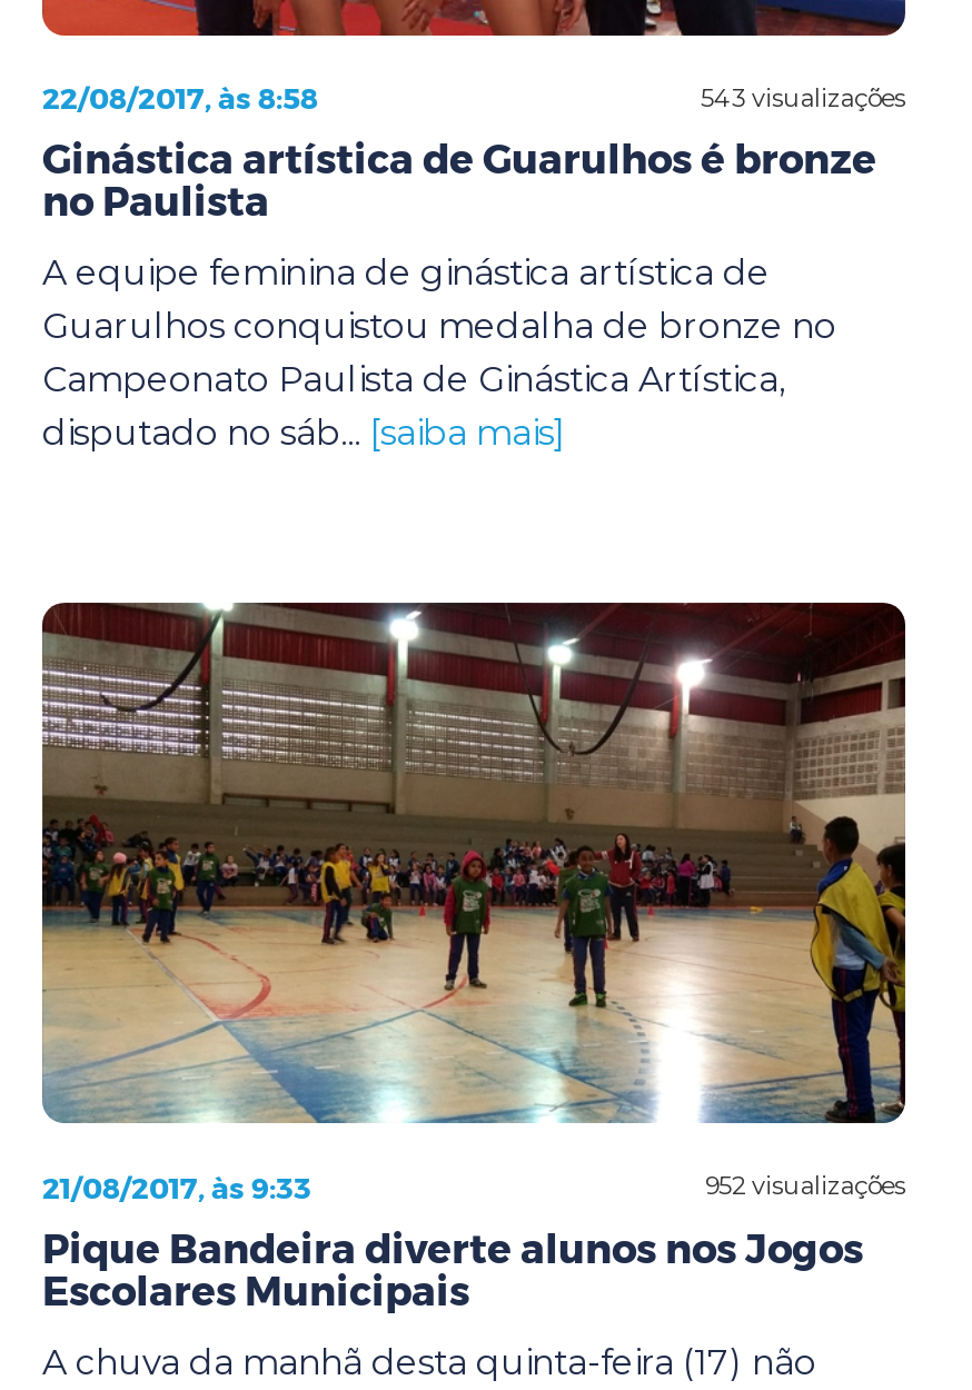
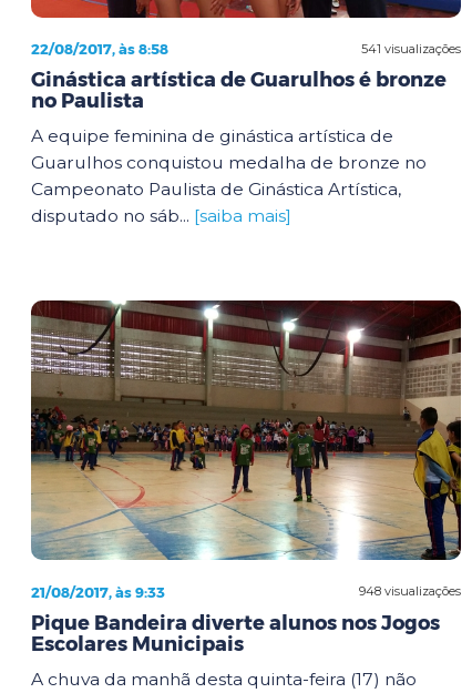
- 543 visualizações
+ 541 visualizações

- 952 visualizações
+ 948 visualizações
